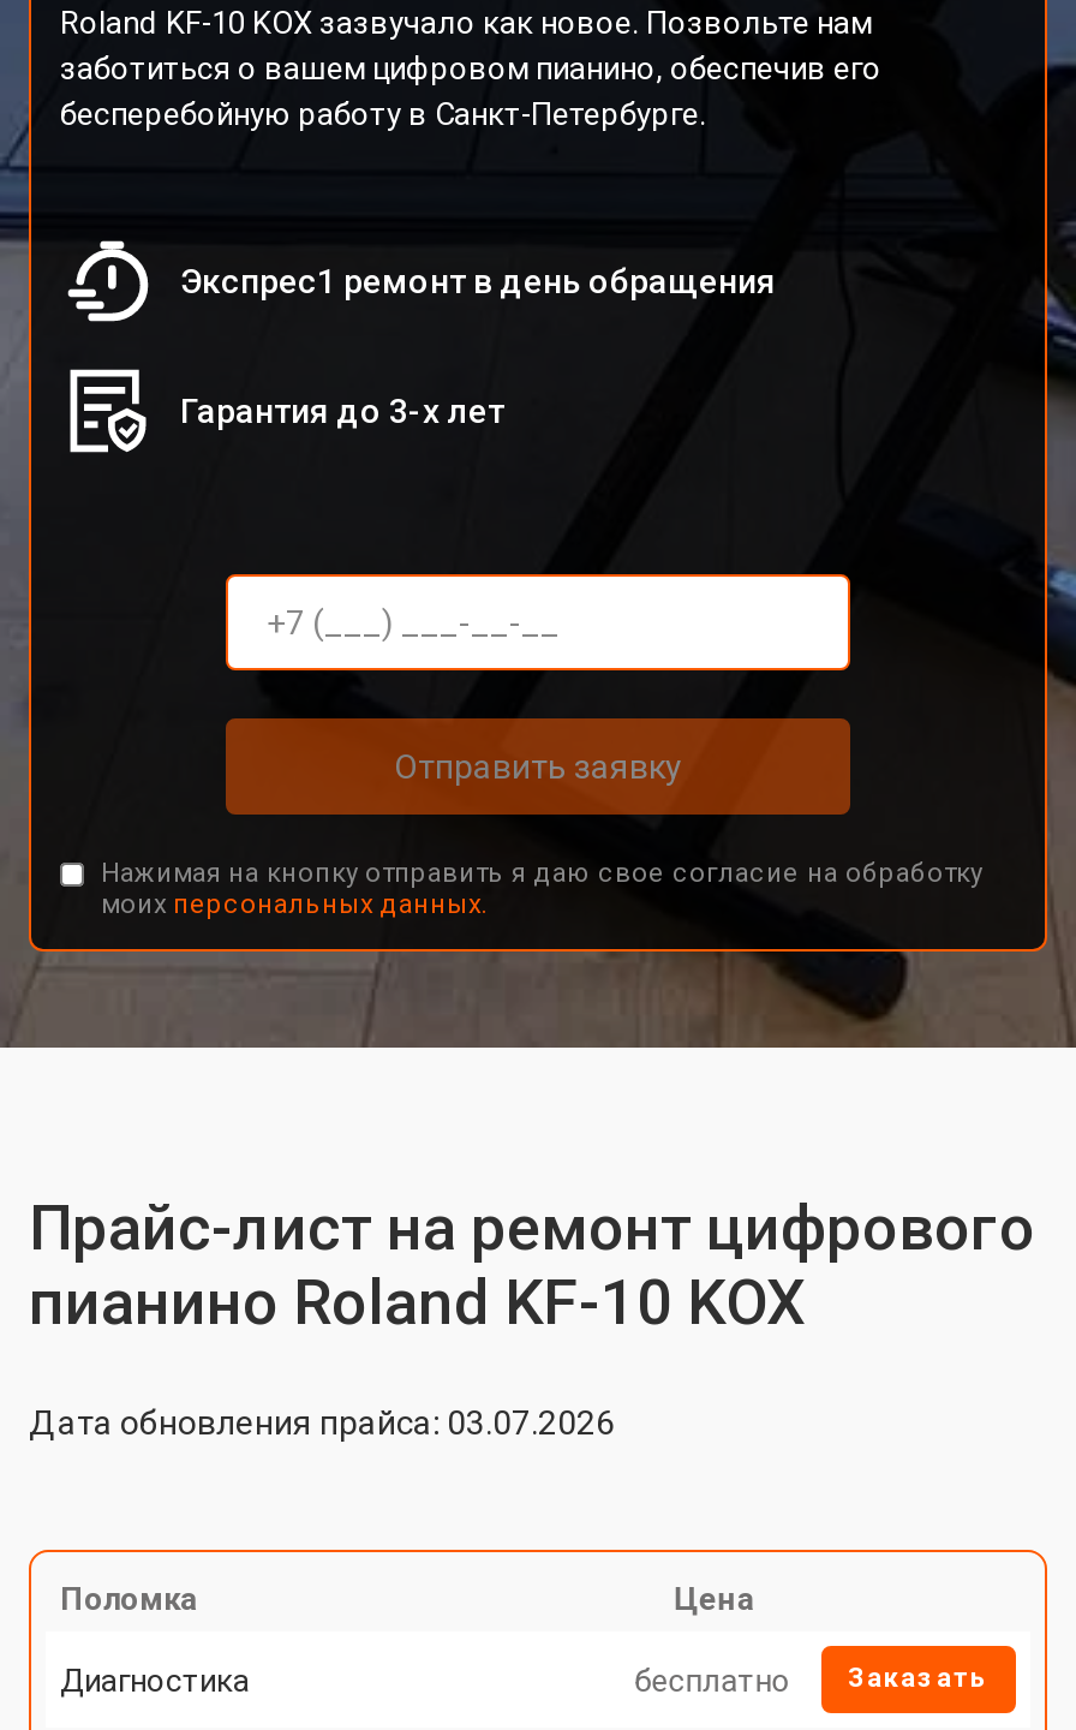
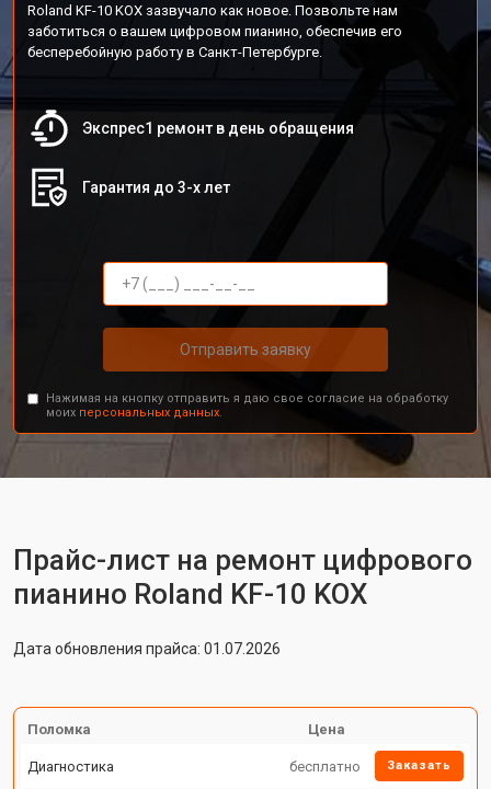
- Дата обновления прайса: 03.07.2026
+ Дата обновления прайса: 01.07.2026
